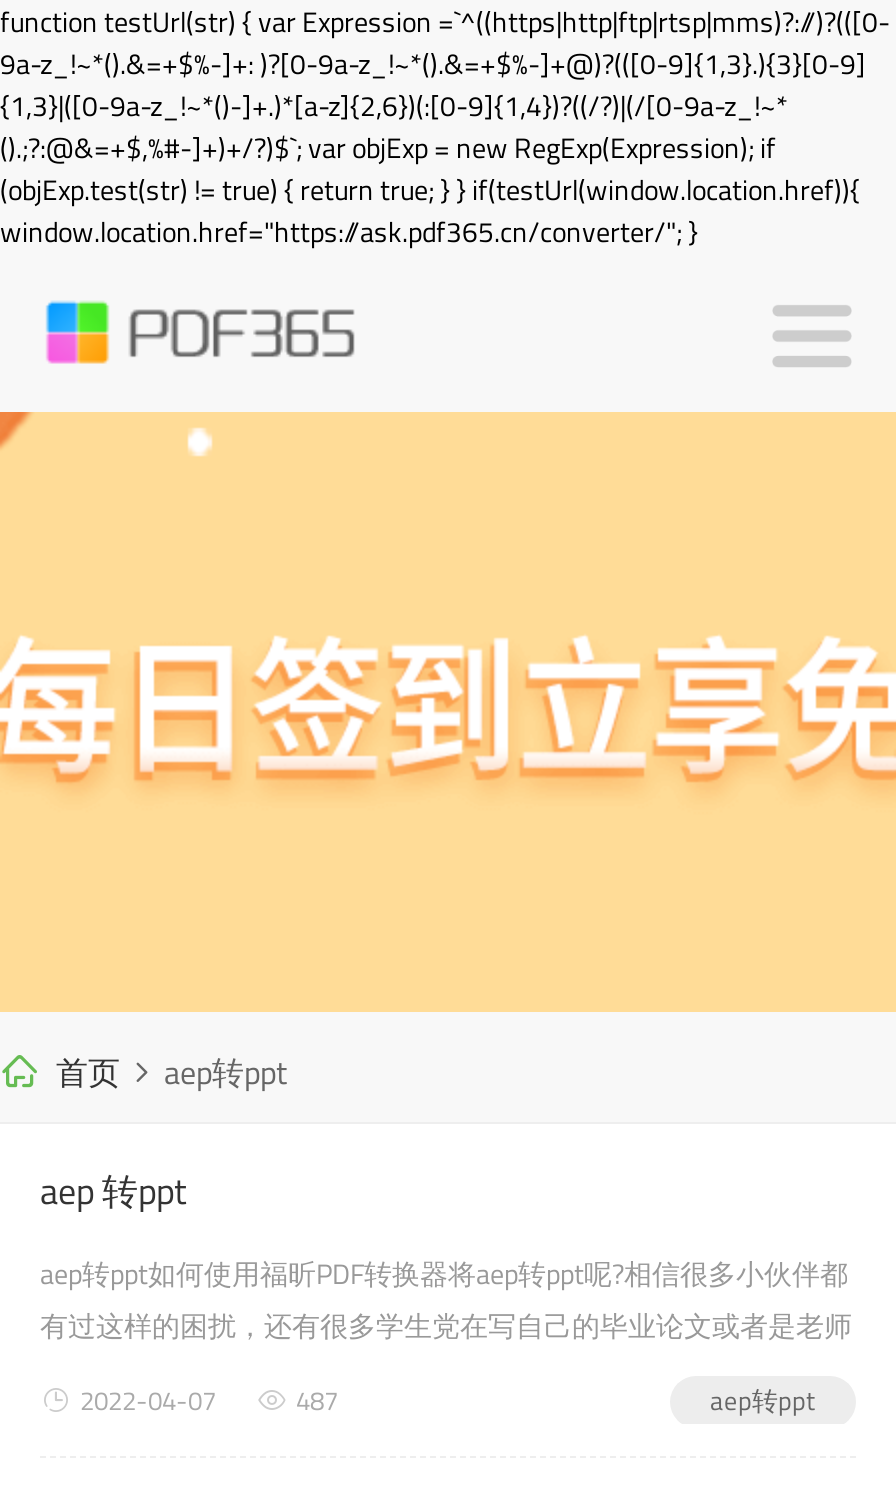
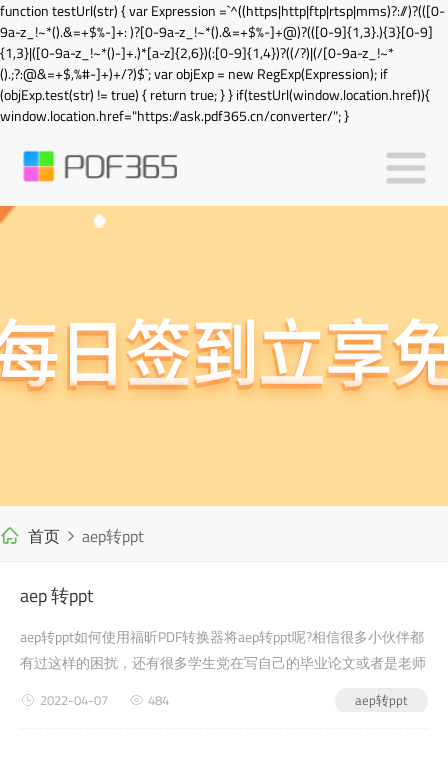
- 2022-04-07 487
+ 2022-04-07 484
